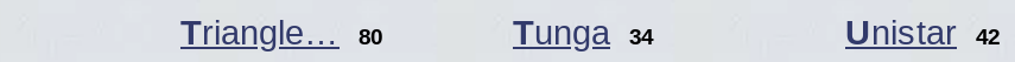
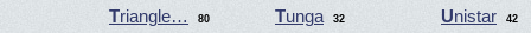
- Tunga 34
+ Tunga 32
